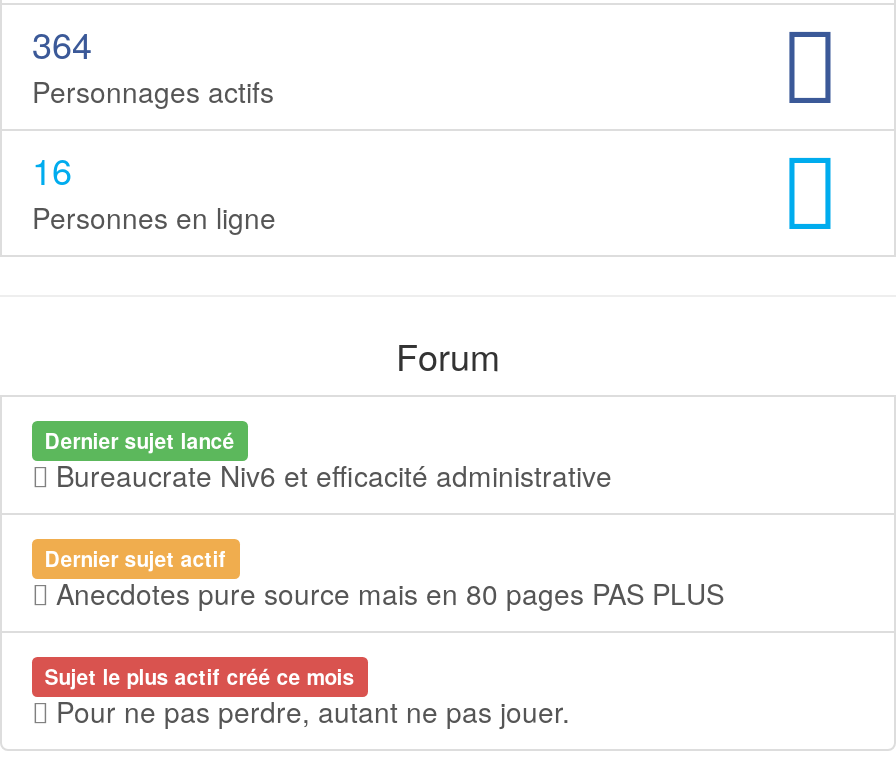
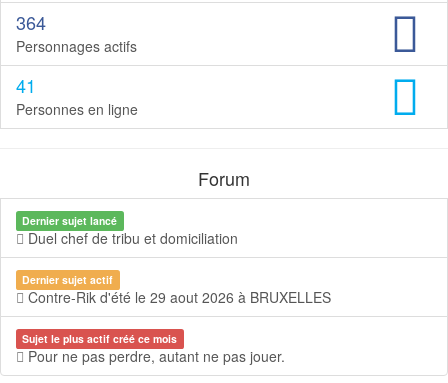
- 16
+ 41

- Bureaucrate Niv6 et efficacité administrative
+ Duel chef de tribu et domiciliation

- Anecdotes pure source mais en 80 pages PAS PLUS
+ Contre-Rik d'été le 29 aout 2026 à BRUXELLES
